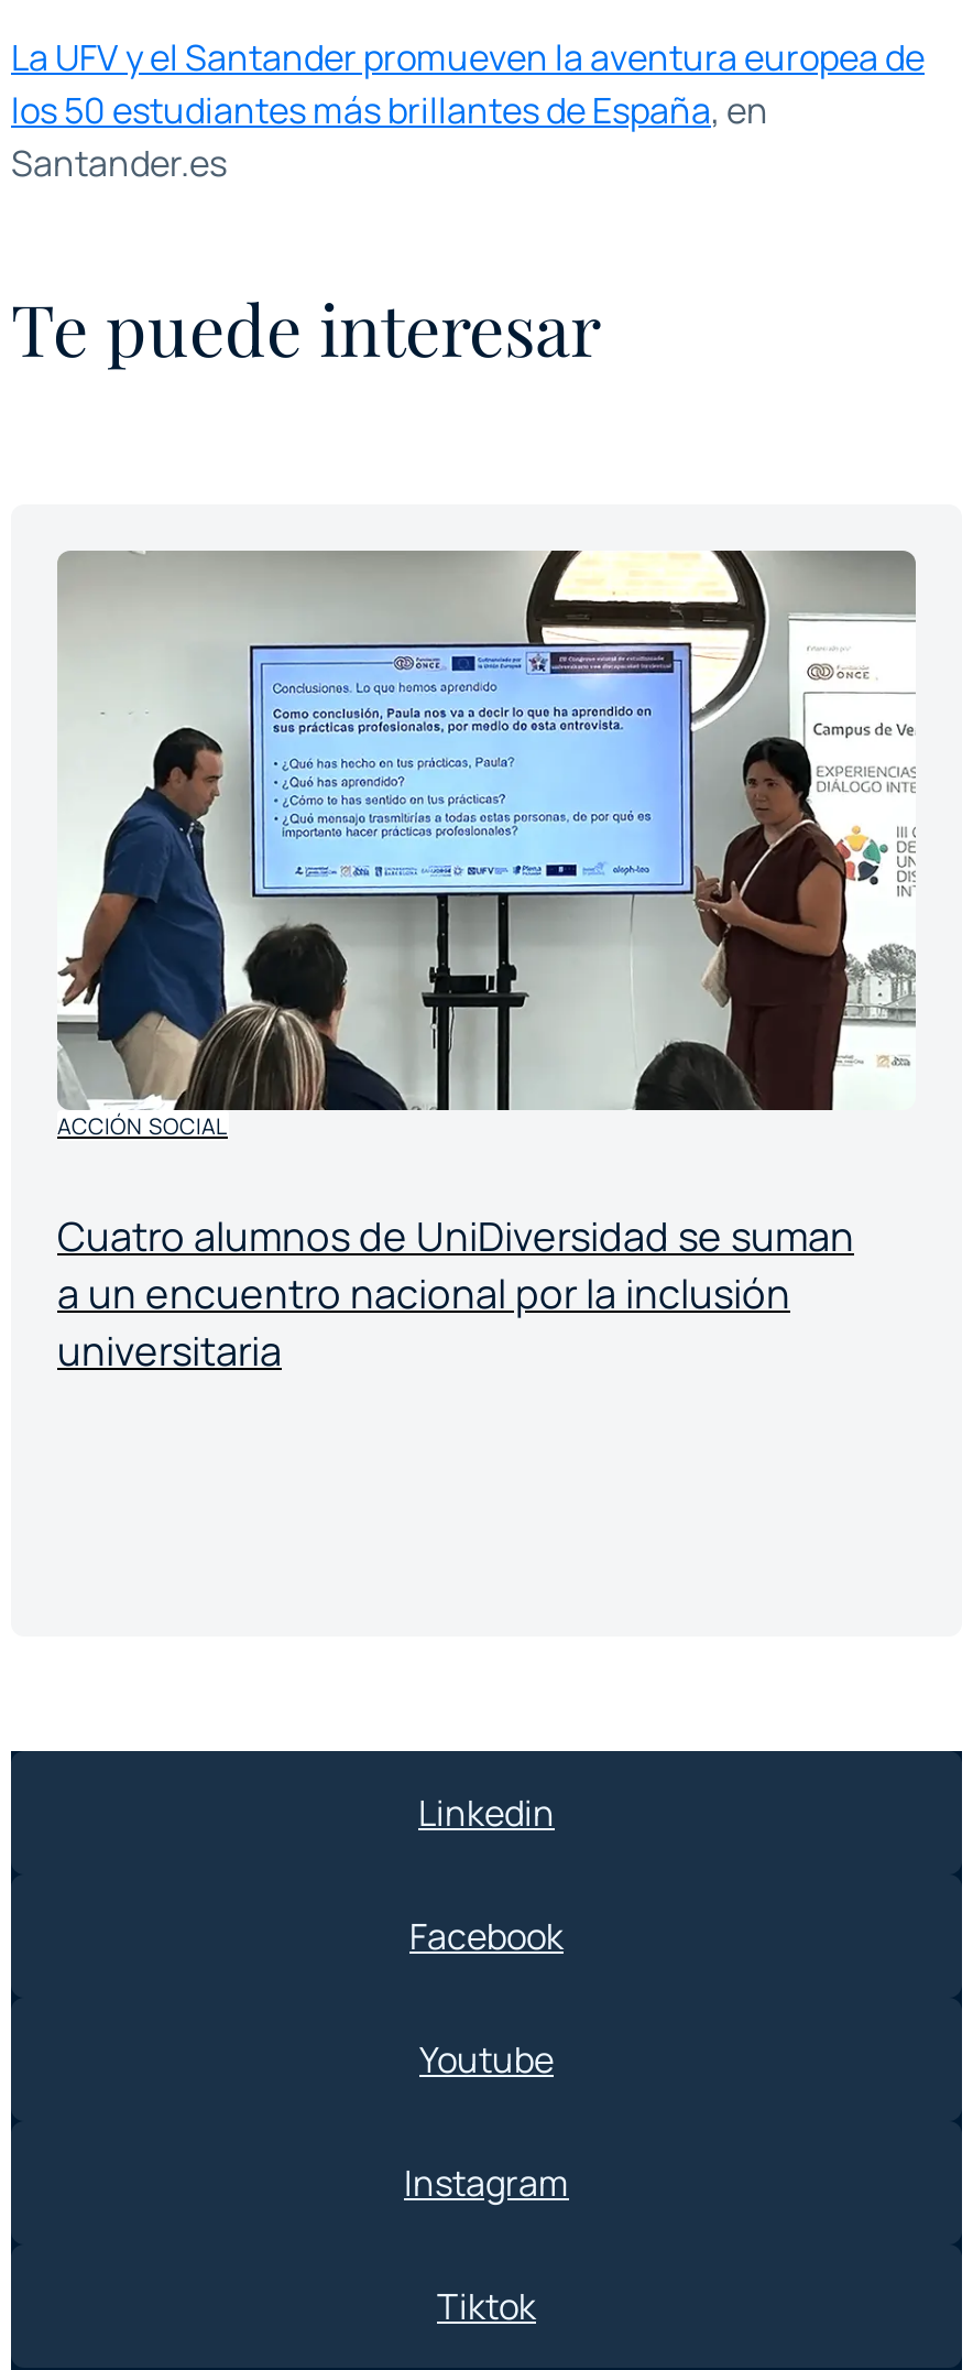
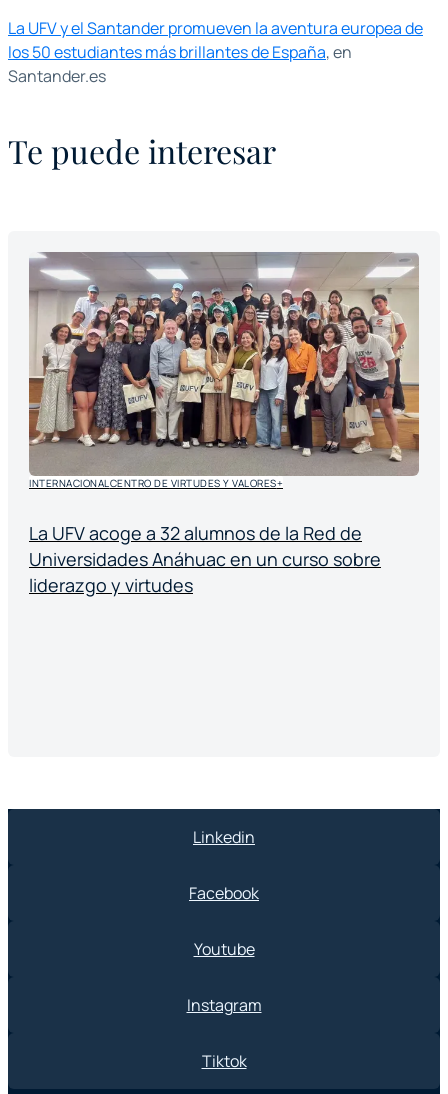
- [image]
- ACCIÓN SOCIAL
+ [image]
+ INTERNACIONALCENTRO DE VIRTUDES Y VALORES+

- Cuatro alumnos de UniDiversidad se suman
- a un encuentro nacional por la inclusión
- universitaria
+ La UFV acoge a 32 alumnos de la Red de
+ Universidades Anáhuac en un curso sobre
+ liderazgo y virtudes
